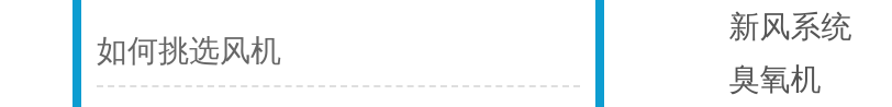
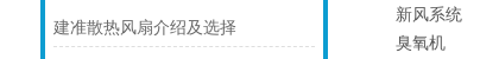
- 如何挑选风机
+ 建准散热风扇介绍及选择
